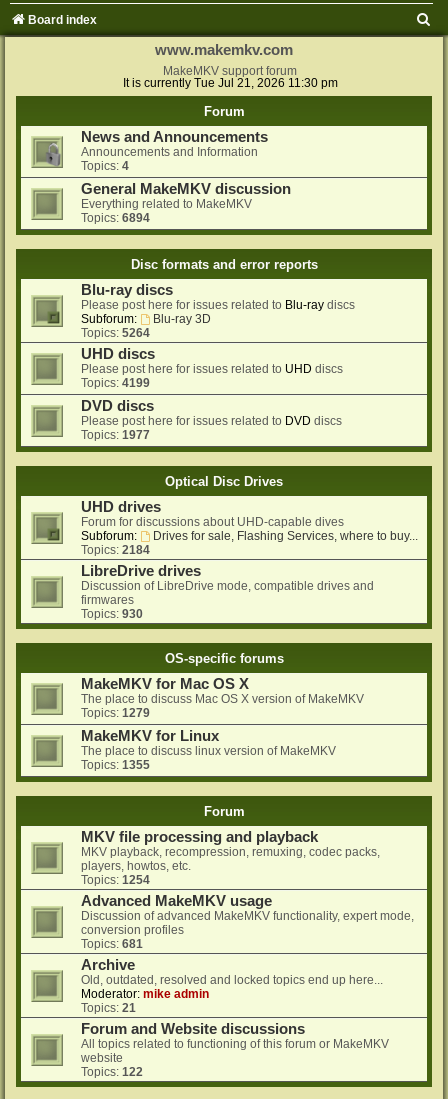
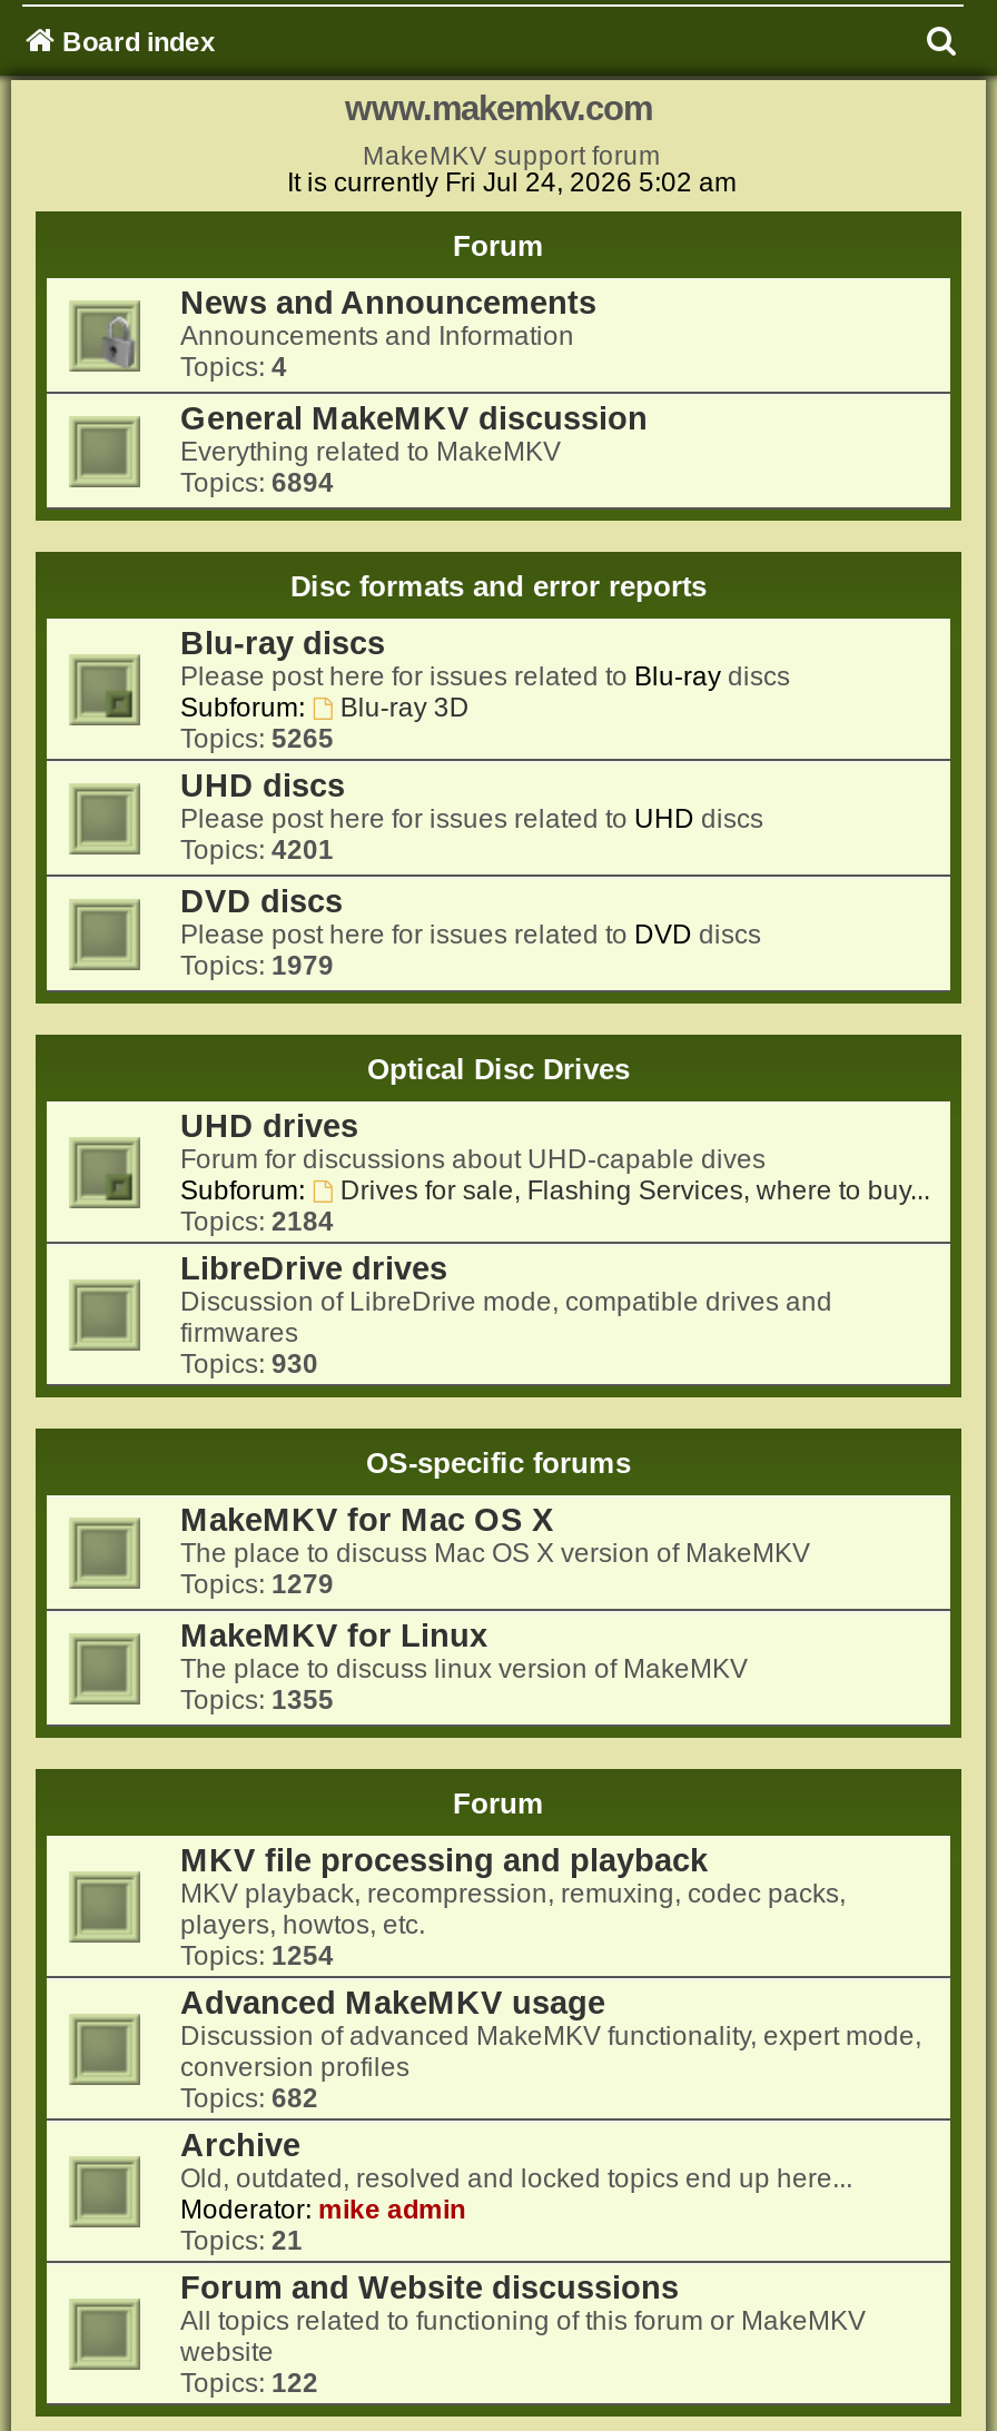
- It is currently Tue Jul 21, 2026 11:30 pm
+ It is currently Fri Jul 24, 2026 5:02 am

- Topics: 5264
+ Topics: 5265

- Topics: 4199
+ Topics: 4201

- Topics: 1977
+ Topics: 1979

- Topics: 681
+ Topics: 682
